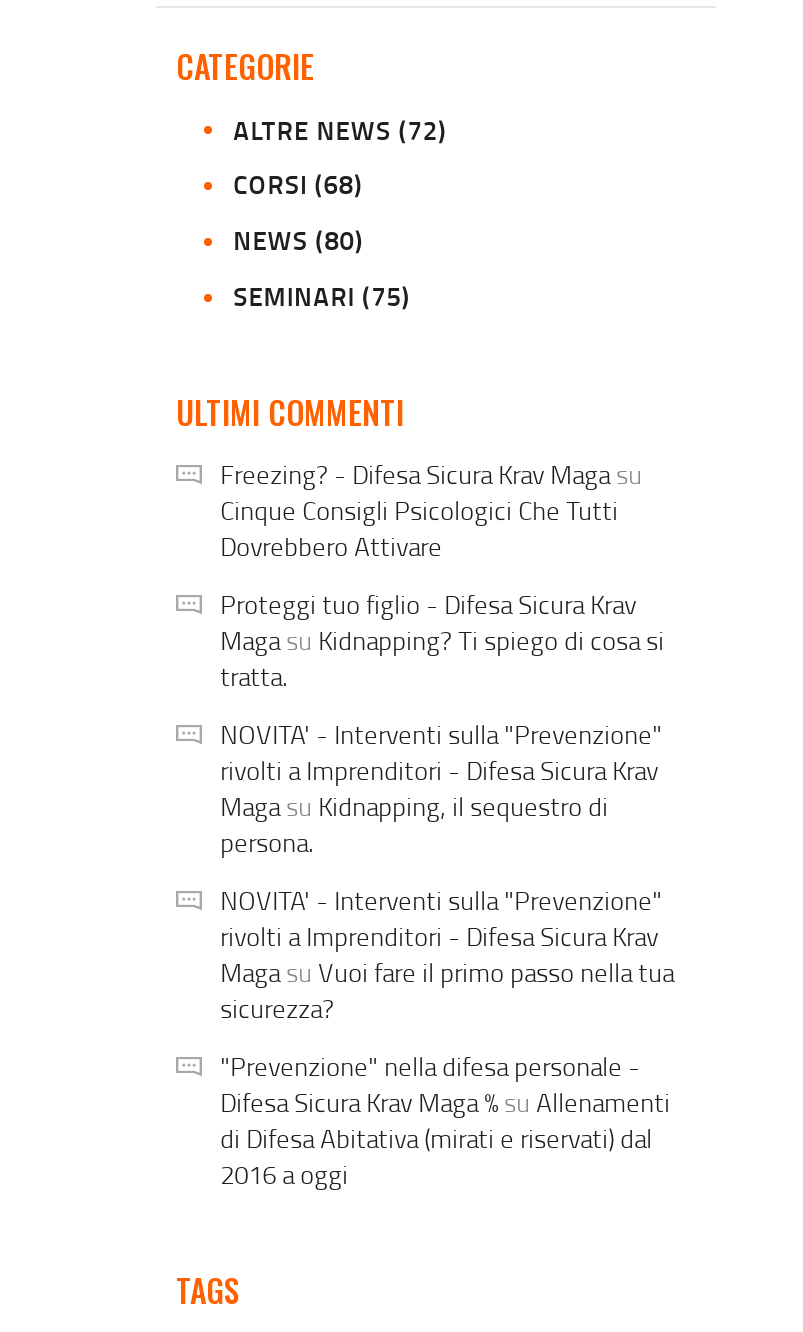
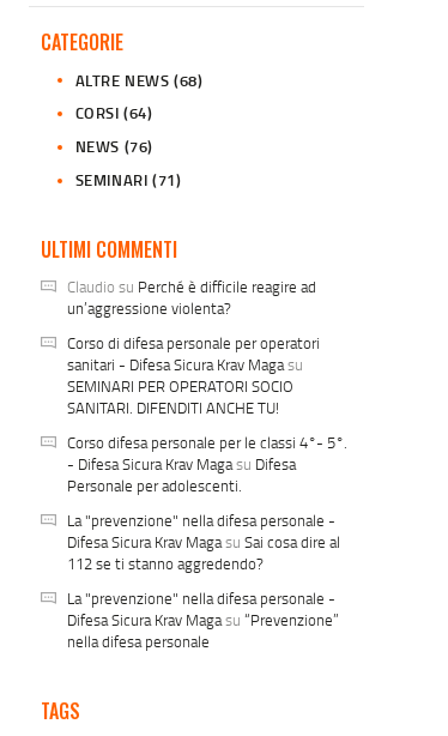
- ALTRE NEWS (72)
+ ALTRE NEWS (68)

- CORSI (68)
+ CORSI (64)

- NEWS (80)
+ NEWS (76)

- SEMINARI (75)
+ SEMINARI (71)

- Freezing? - Difesa Sicura Krav Maga su
- Cinque Consigli Psicologici Che Tutti
- Dovrebbero Attivare
+ Claudio su Perché è difficile reagire ad
+ un’aggressione violenta?

- Proteggi tuo figlio - Difesa Sicura Krav
- Maga su Kidnapping? Ti spiego di cosa si
- tratta.
+ Corso di difesa personale per operatori
+ sanitari - Difesa Sicura Krav Maga su
+ SEMINARI PER OPERATORI SOCIO
+ SANITARI. DIFENDITI ANCHE TU!

- NOVITA' - Interventi sulla "Prevenzione"
- rivolti a Imprenditori - Difesa Sicura Krav
- Maga su Kidnapping, il sequestro di
- persona.
+ Corso difesa personale per le classi 4°- 5°.
+ - Difesa Sicura Krav Maga su Difesa
+ Personale per adolescenti.

- NOVITA' - Interventi sulla "Prevenzione"
- rivolti a Imprenditori - Difesa Sicura Krav
- Maga su Vuoi fare il primo passo nella tua
- sicurezza?
+ La "prevenzione" nella difesa personale -
+ Difesa Sicura Krav Maga su Sai cosa dire al
+ 112 se ti stanno aggredendo?

- "Prevenzione" nella difesa personale -
- Difesa Sicura Krav Maga % su Allenamenti
- di Difesa Abitativa (mirati e riservati) dal
- 2016 a oggi
+ La "prevenzione" nella difesa personale -
+ Difesa Sicura Krav Maga su “Prevenzione”
+ nella difesa personale
